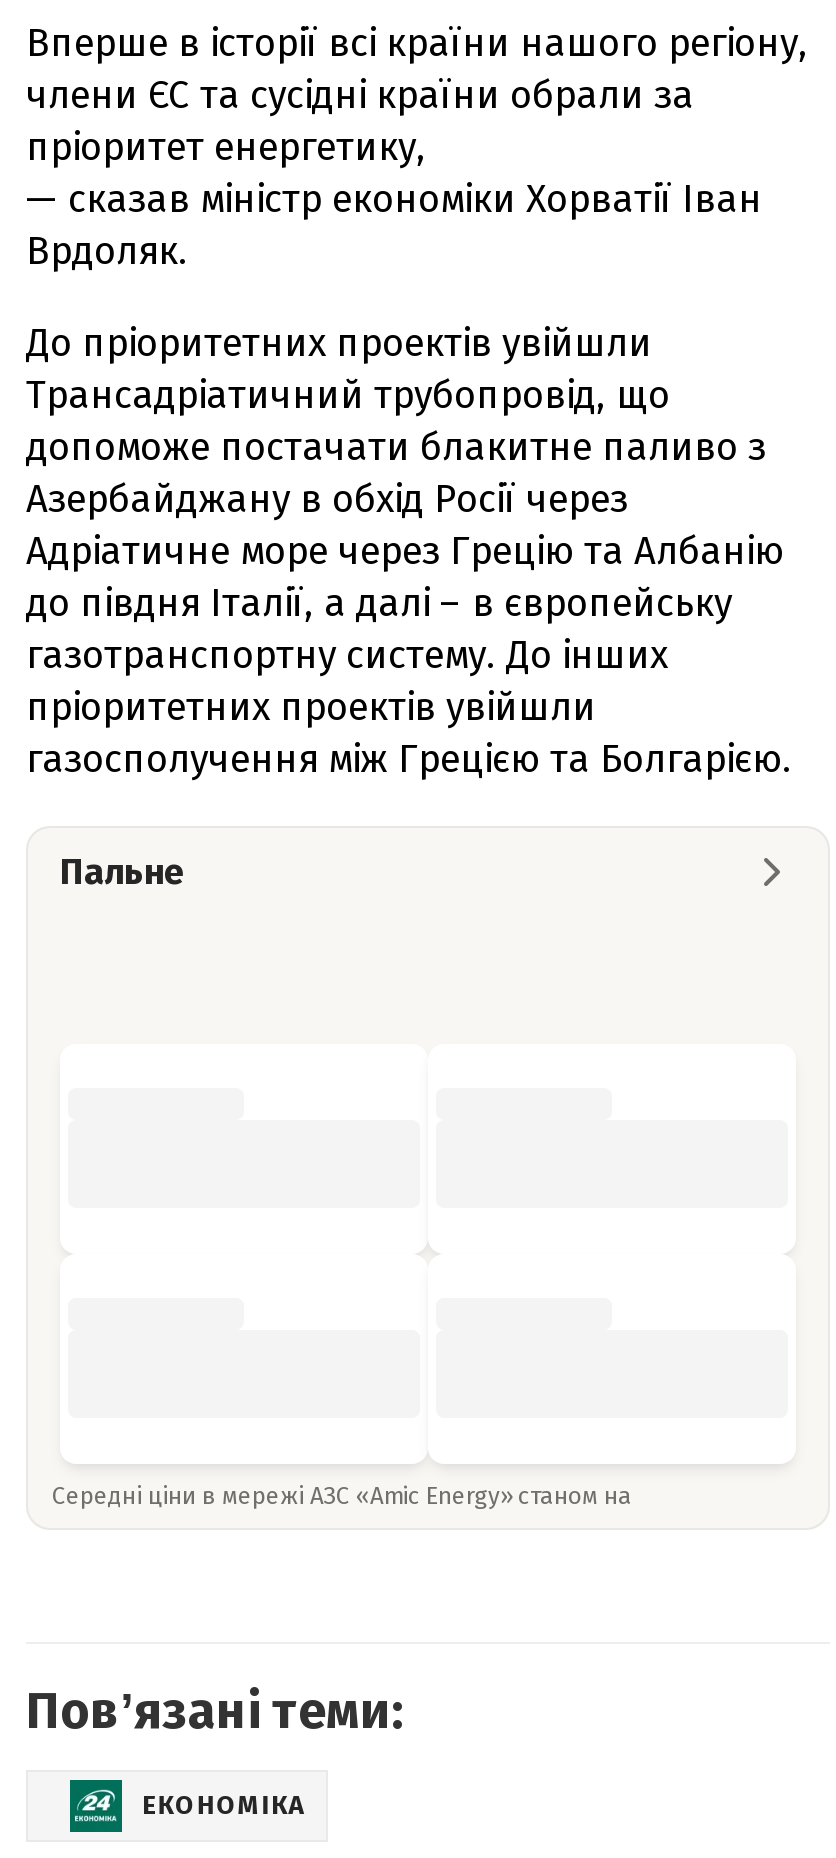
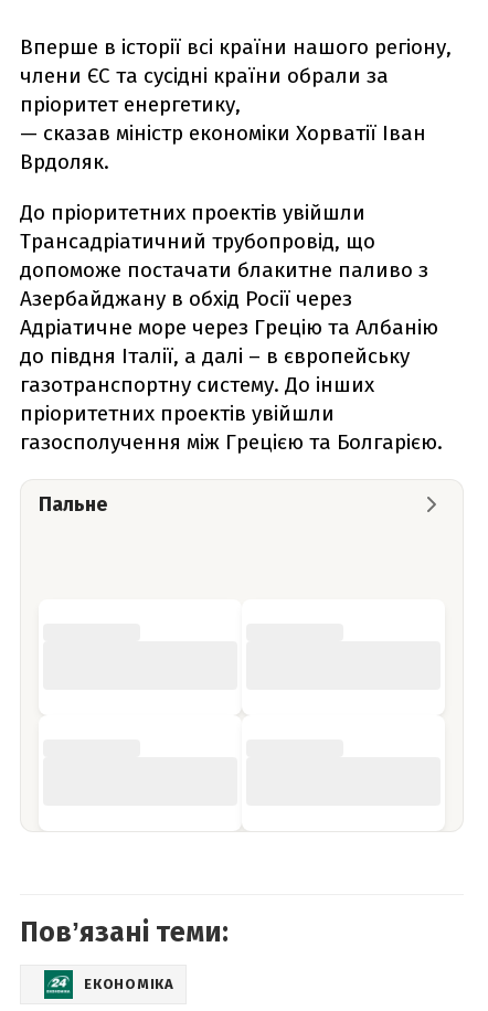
- Середні ціни в мережі АЗС «Amic Energy» станом на
